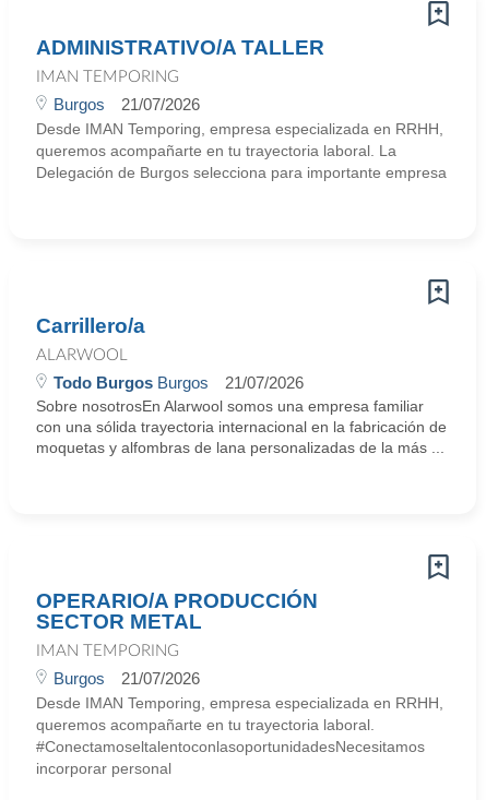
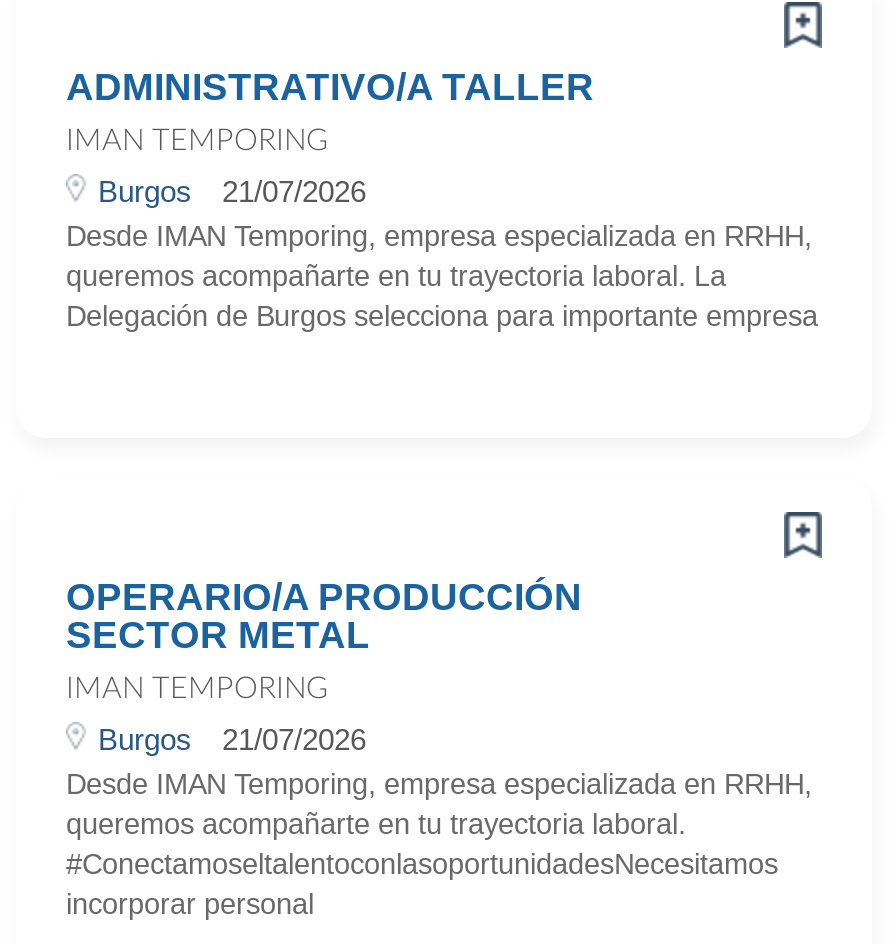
- Carrillero/a
- ALARWOOL
- Todo Burgos Burgos
- 21/07/2026
- Sobre nosotrosEn Alarwool somos una empresa familiar
- con una sólida trayectoria internacional en la fabricación de
- moquetas y alfombras de lana personalizadas de la más ...
